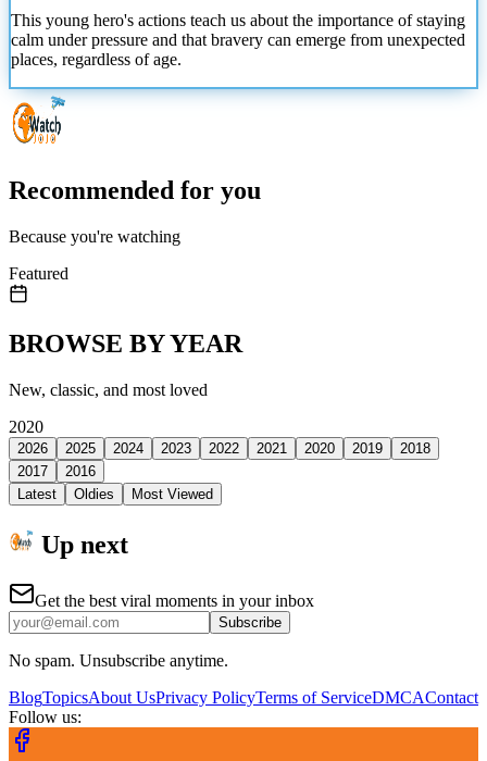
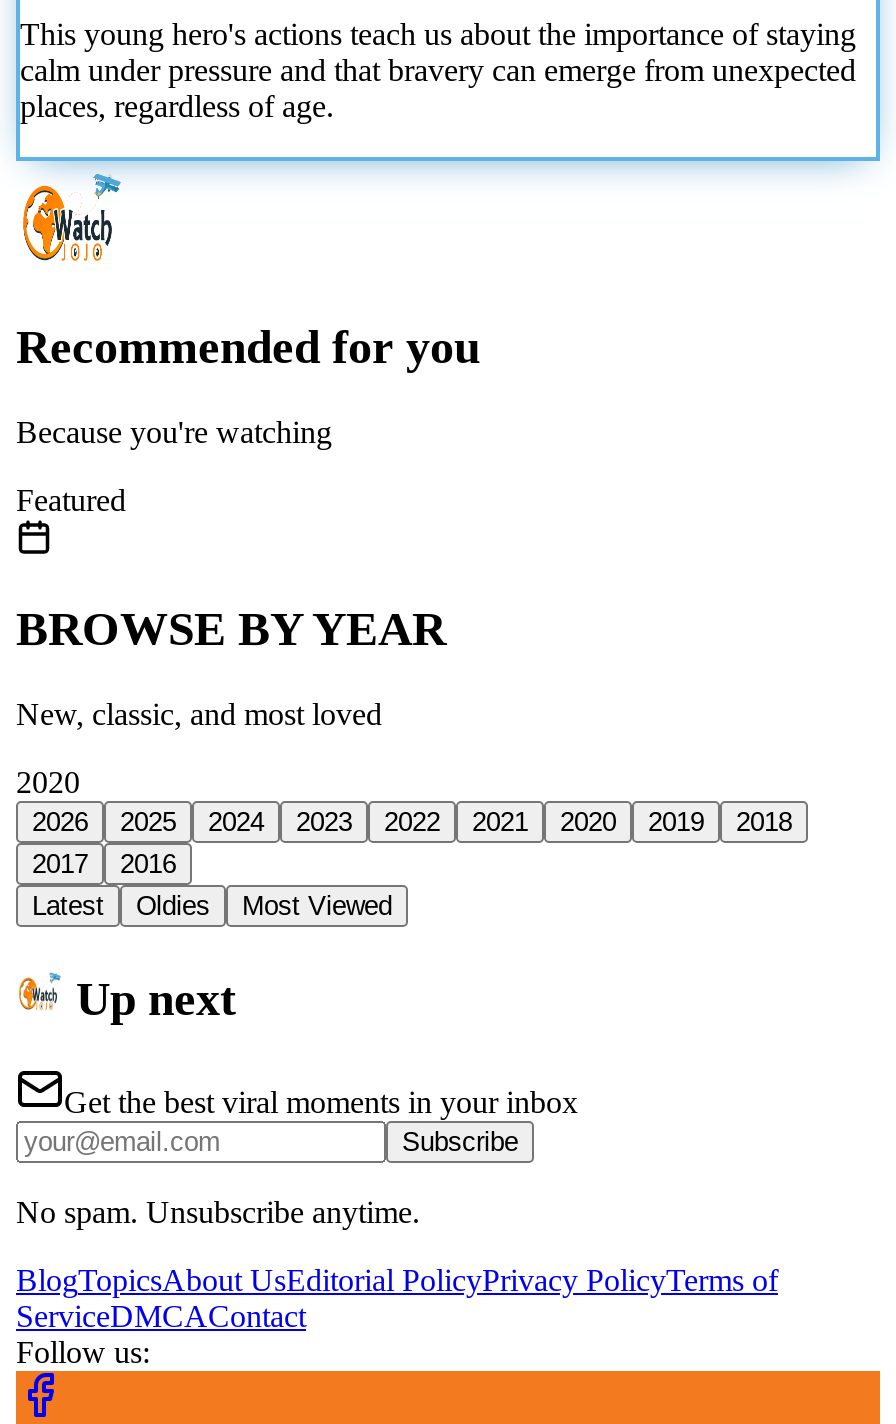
- BlogTopicsAbout UsPrivacy PolicyTerms of ServiceDMCAContact
+ BlogTopicsAbout UsEditorial PolicyPrivacy PolicyTerms of
+ ServiceDMCAContact
